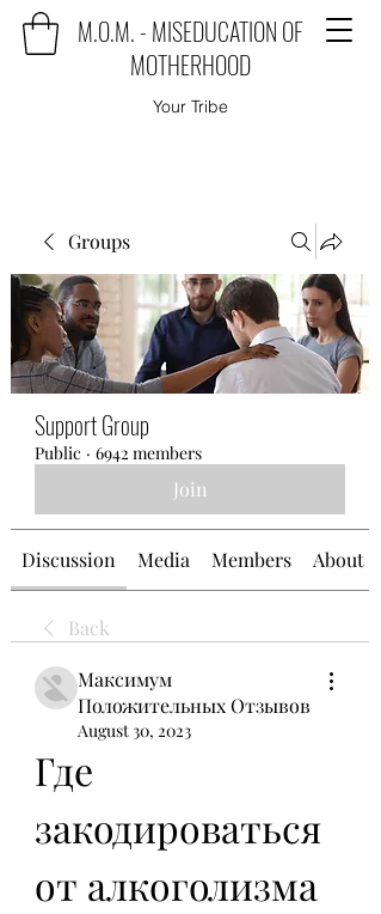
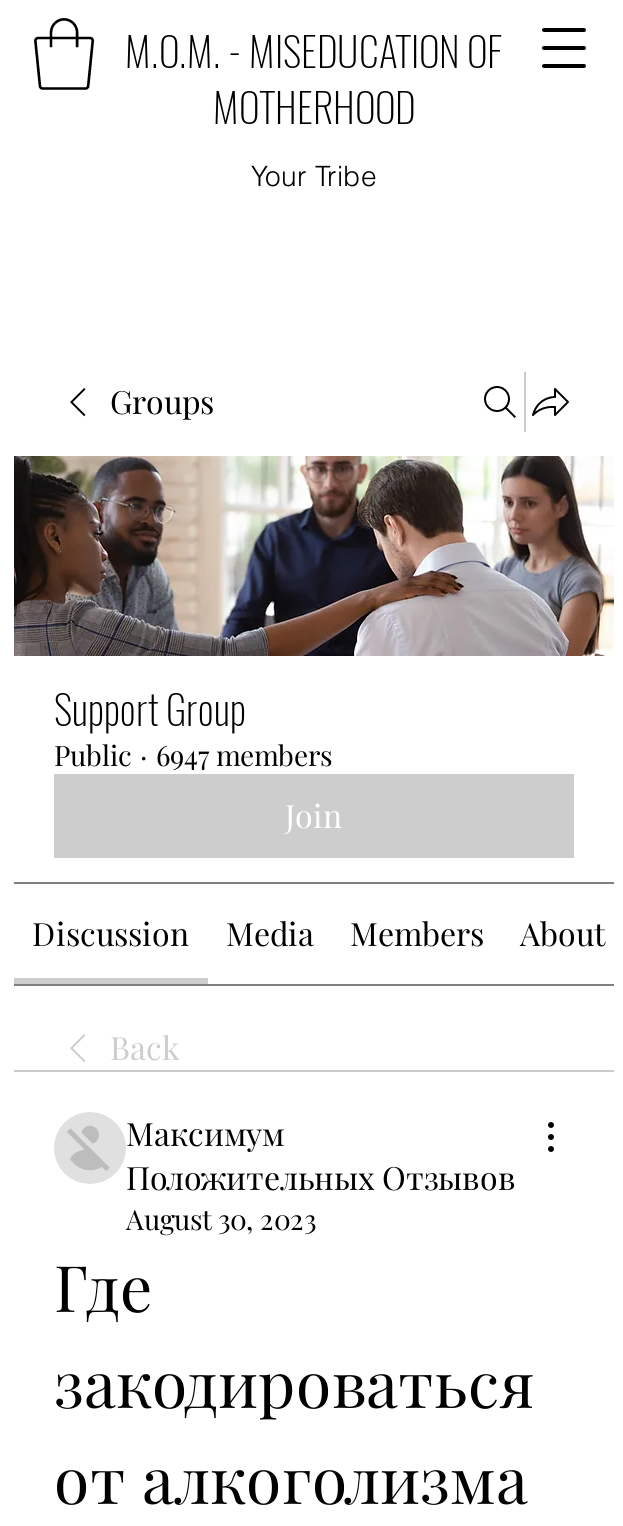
- Public · 6942 members
+ Public · 6947 members
